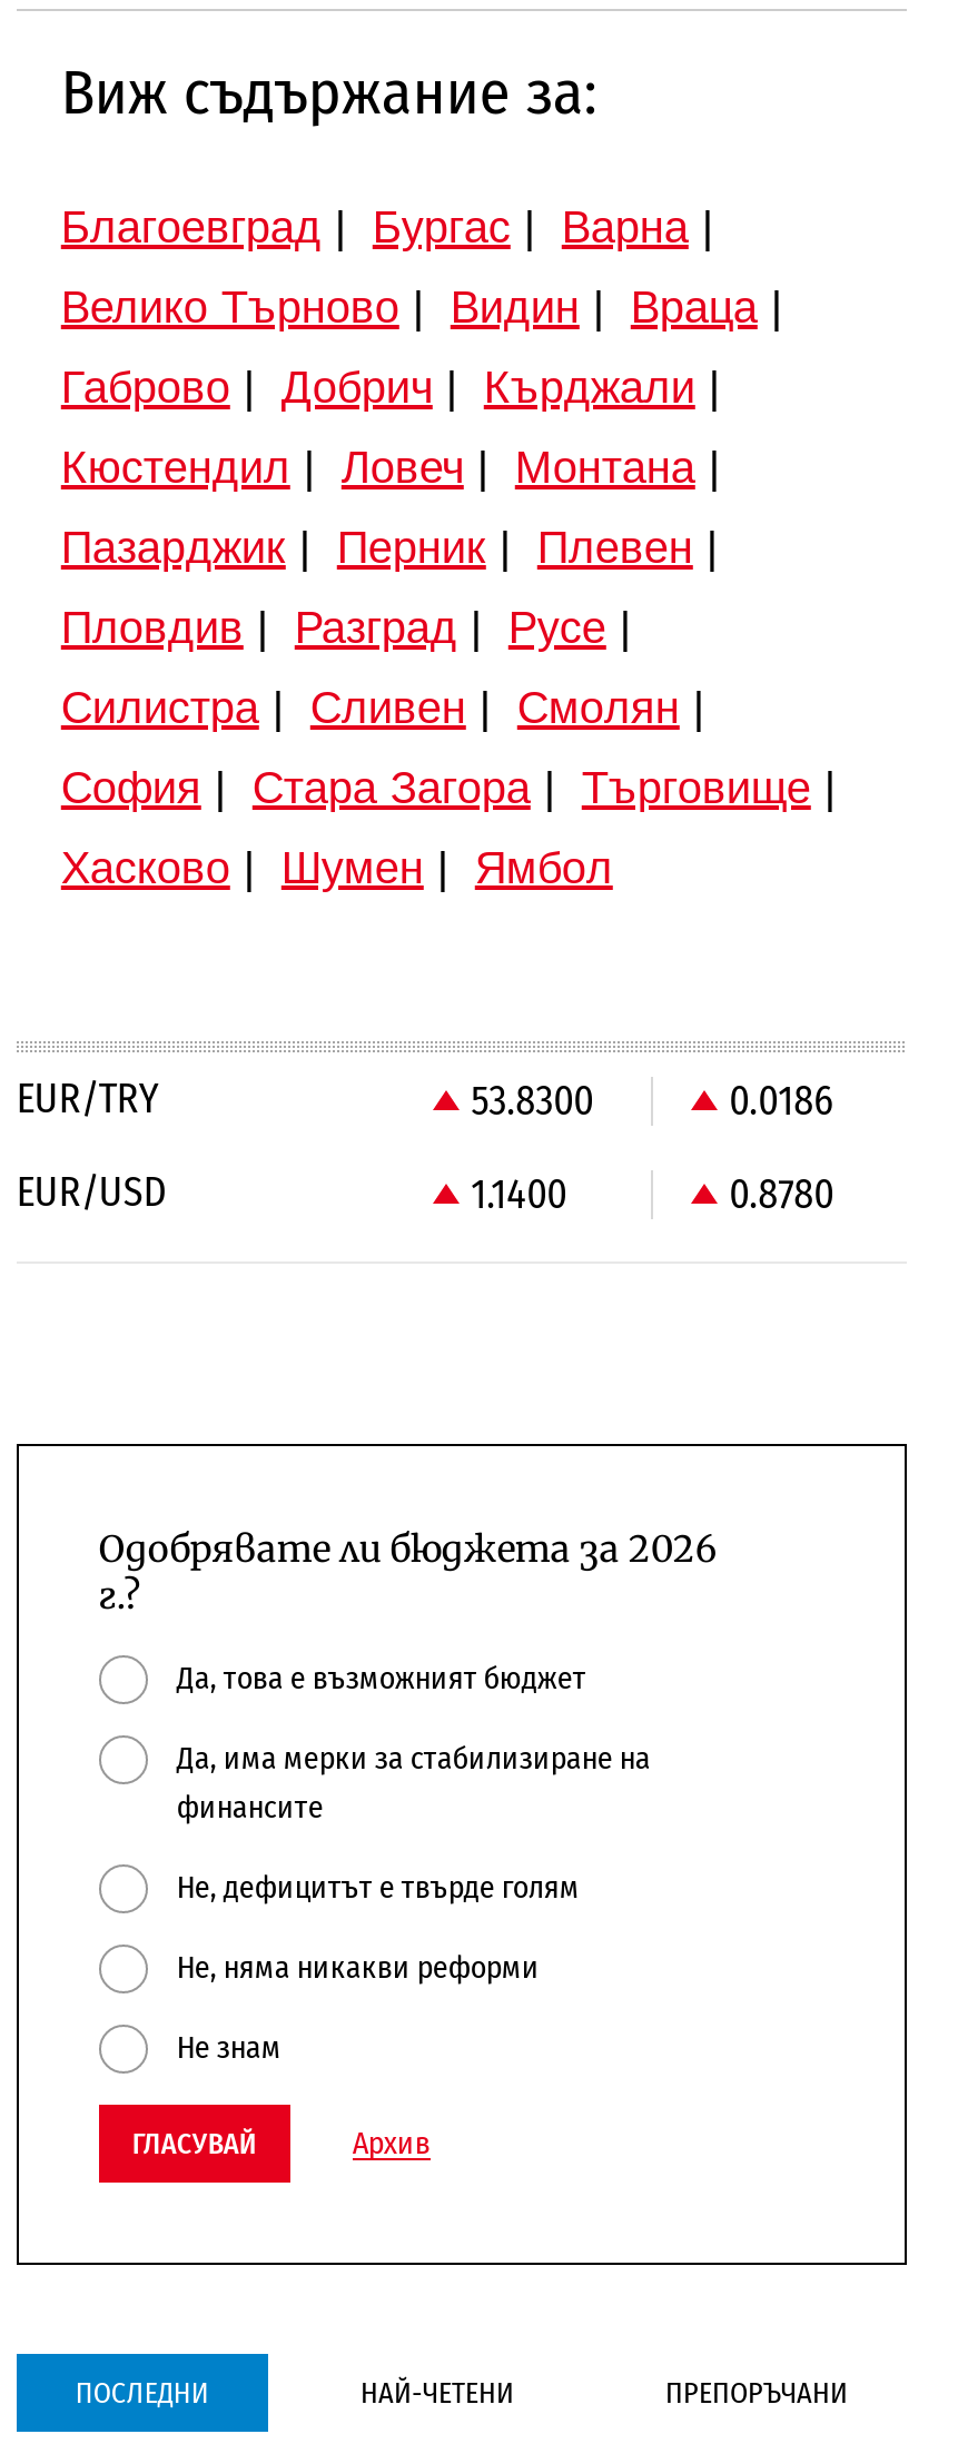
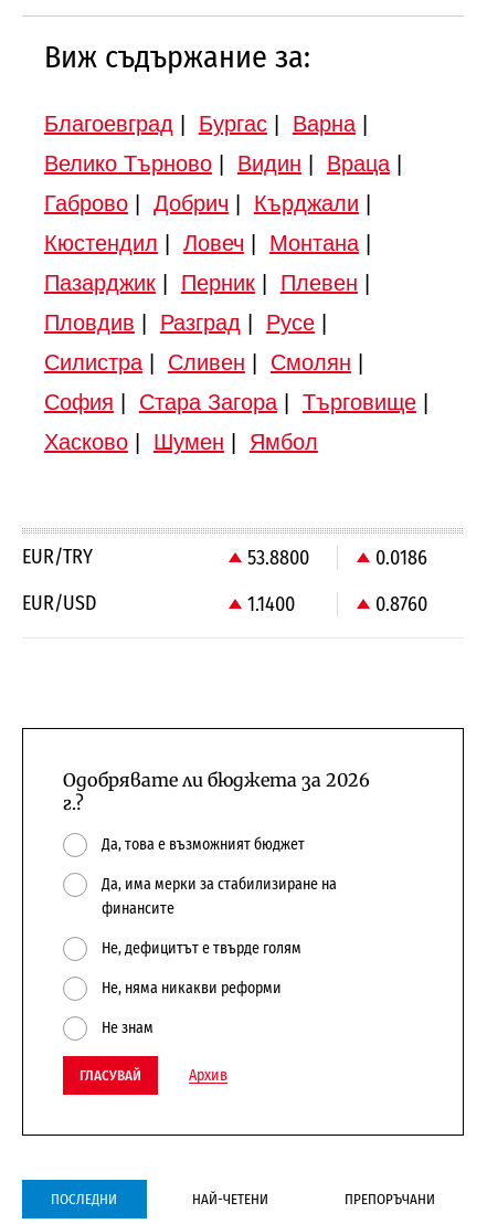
- 53.8300
+ 53.8800

- 0.8780
+ 0.8760
